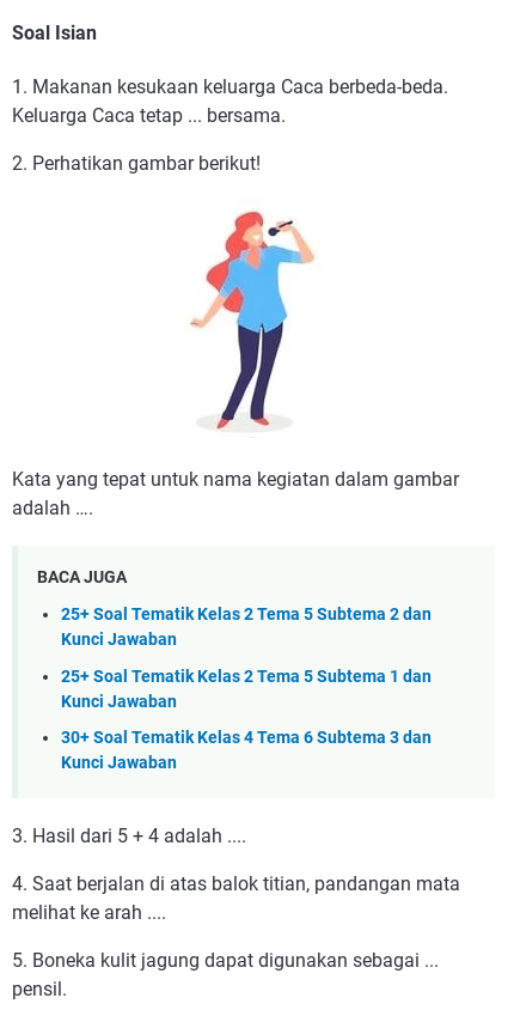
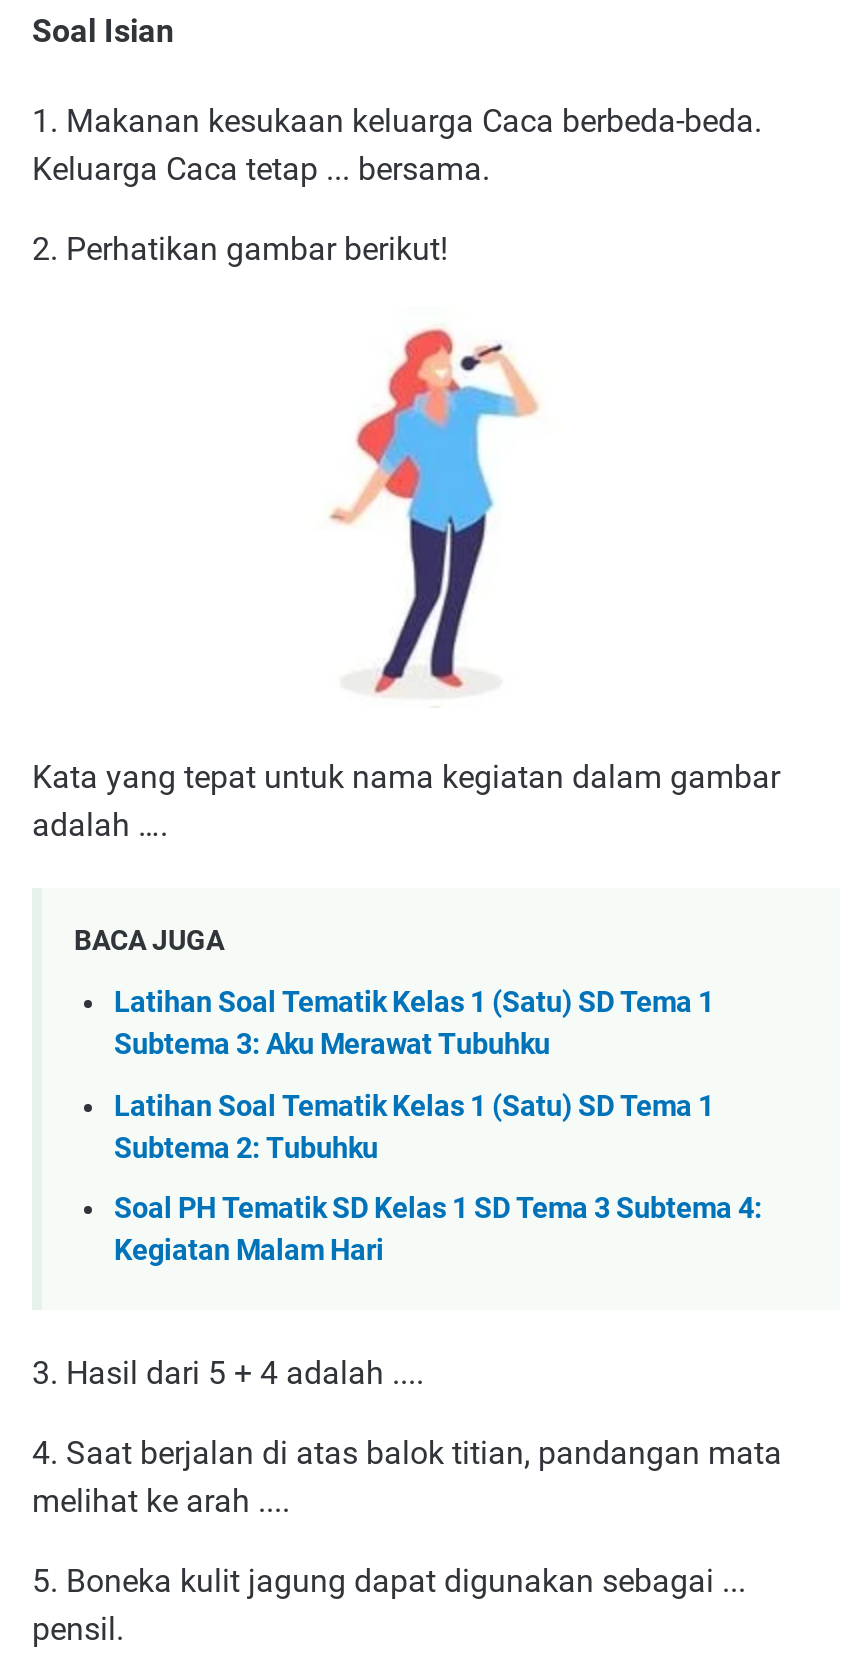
- 25+ Soal Tematik Kelas 2 Tema 5 Subtema 2 dan
- Kunci Jawaban
+ Latihan Soal Tematik Kelas 1 (Satu) SD Tema 1
+ Subtema 3: Aku Merawat Tubuhku

- 25+ Soal Tematik Kelas 2 Tema 5 Subtema 1 dan
- Kunci Jawaban
+ Latihan Soal Tematik Kelas 1 (Satu) SD Tema 1
+ Subtema 2: Tubuhku

- 30+ Soal Tematik Kelas 4 Tema 6 Subtema 3 dan
- Kunci Jawaban
+ Soal PH Tematik SD Kelas 1 SD Tema 3 Subtema 4:
+ Kegiatan Malam Hari
